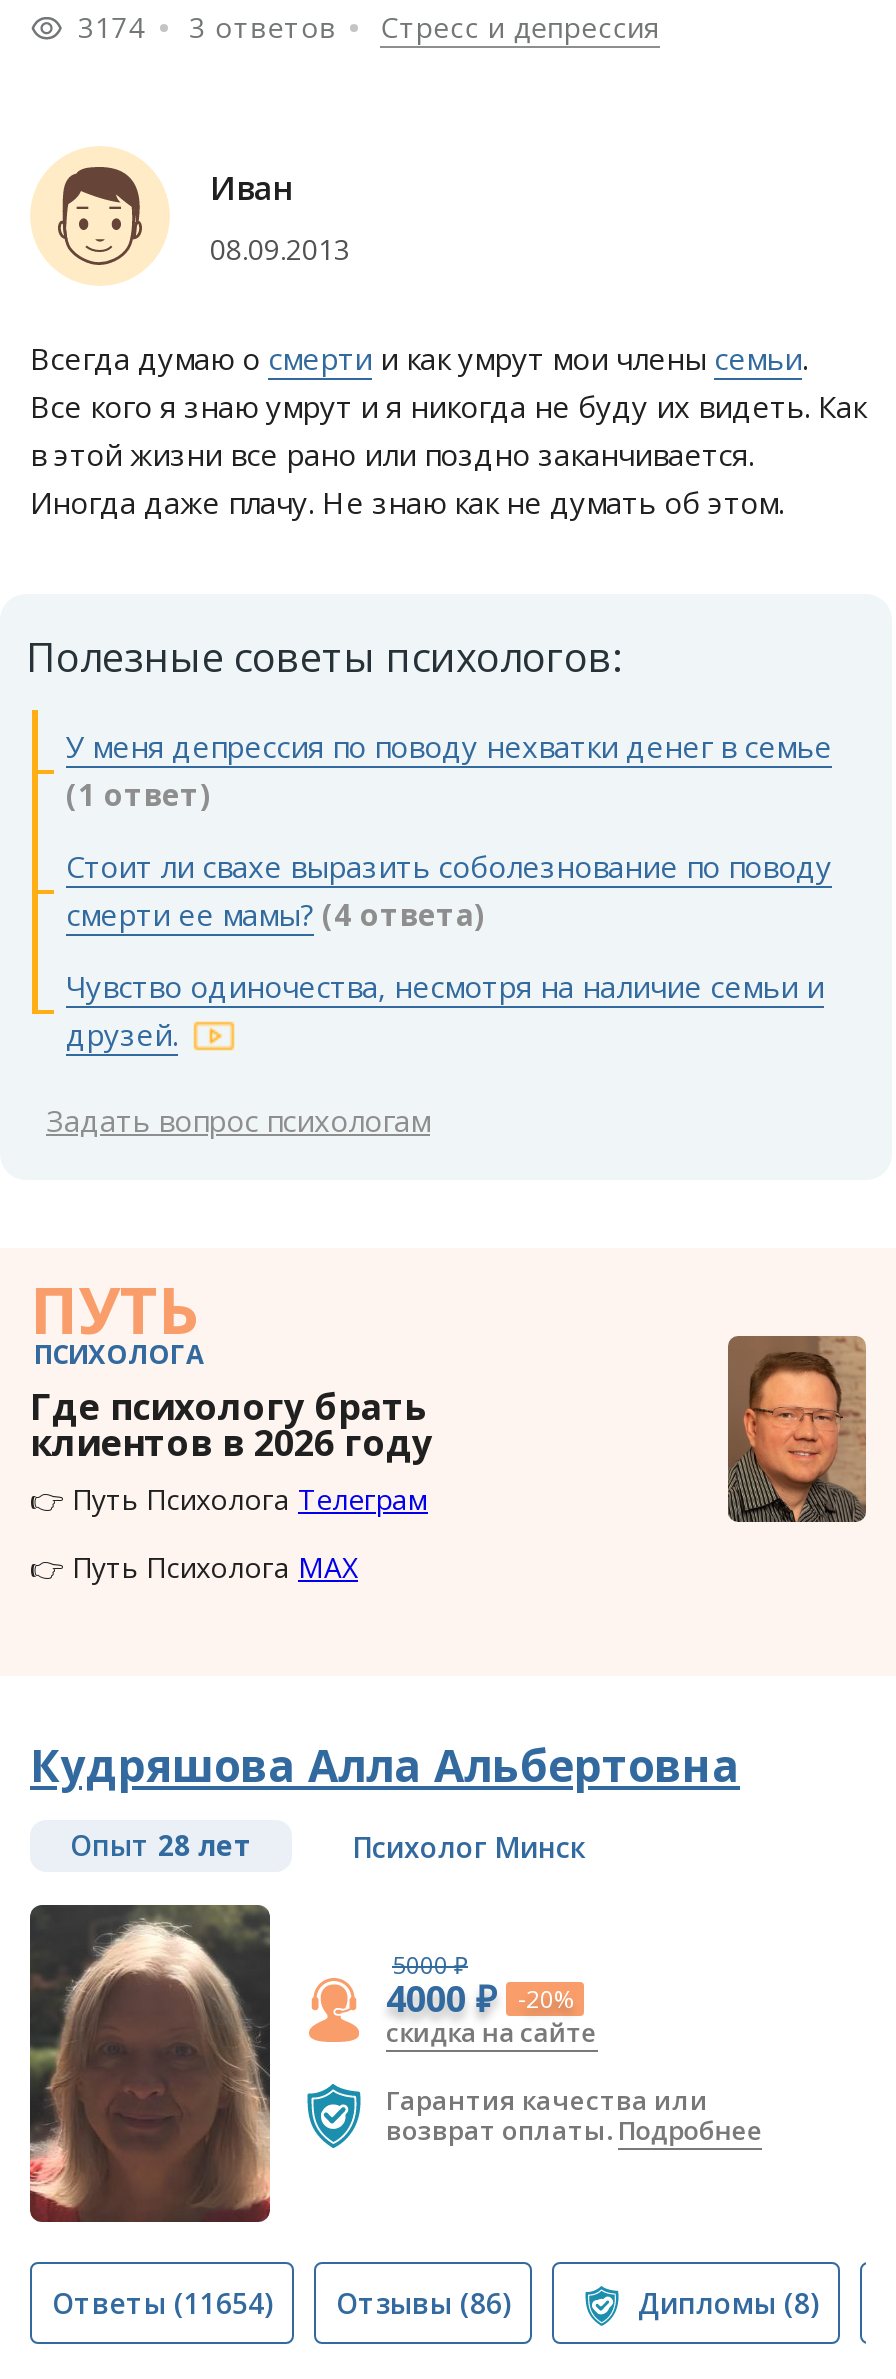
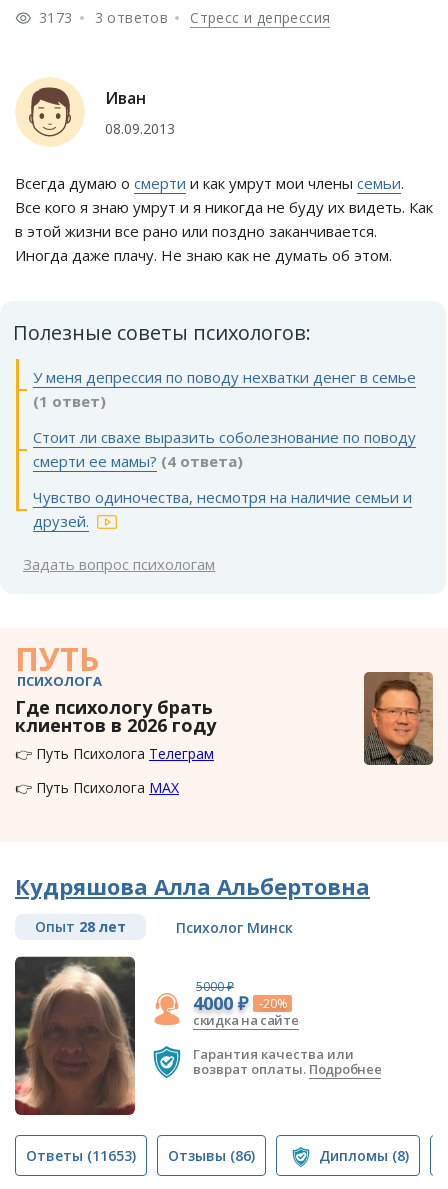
- 3174
+ 3173

- Ответы (11654) Отзывы (86)
+ Ответы (11653) Отзывы (86)
